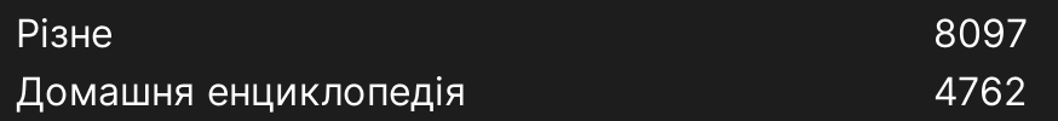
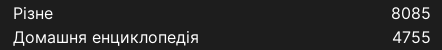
- 8097
+ 8085

- 4762
+ 4755
